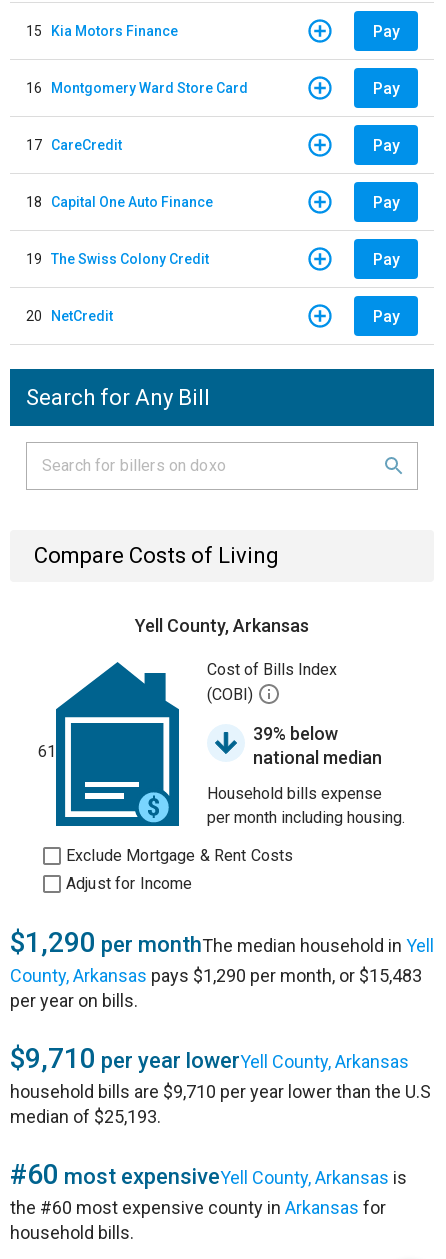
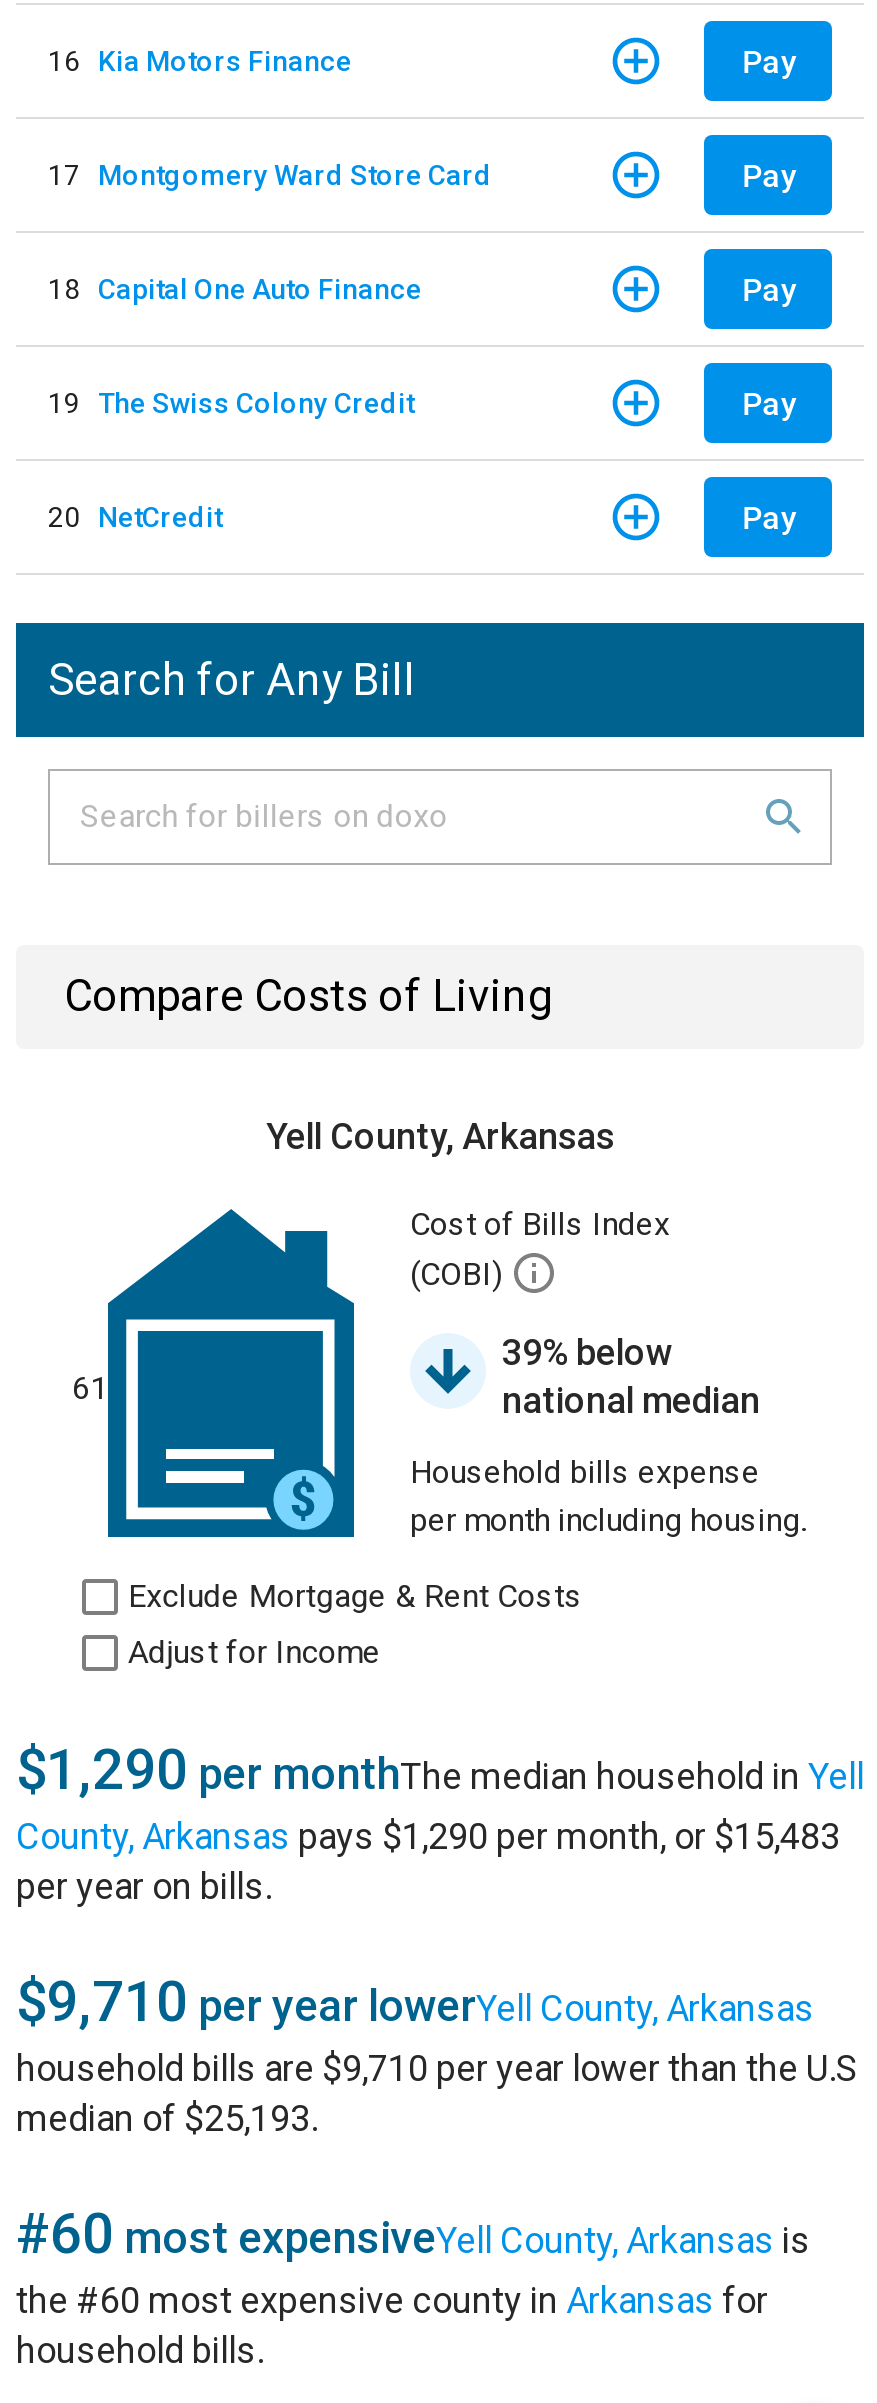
- 15 Kia Motors Finance
+ 16 Kia Motors Finance

- 16 Montgomery Ward Store Card
- Pay
- 17 CareCredit
+ 17 Montgomery Ward Store Card
